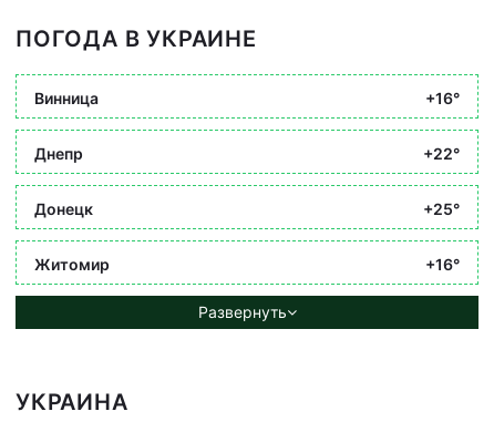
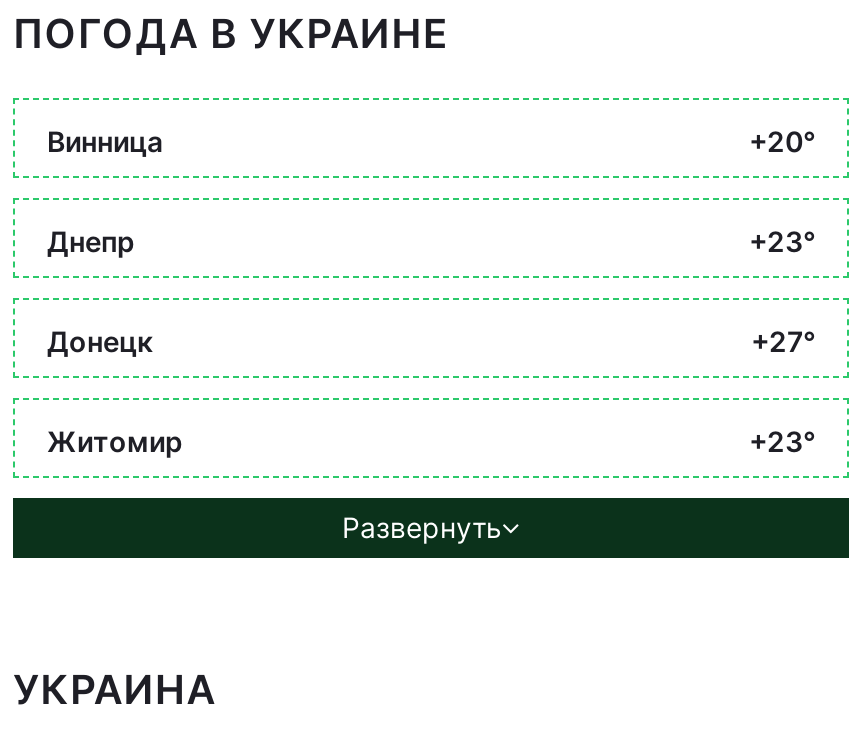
- +16°
+ +20°

- +22°
+ +23°

- +25°
+ +27°

- +16°
+ +23°
